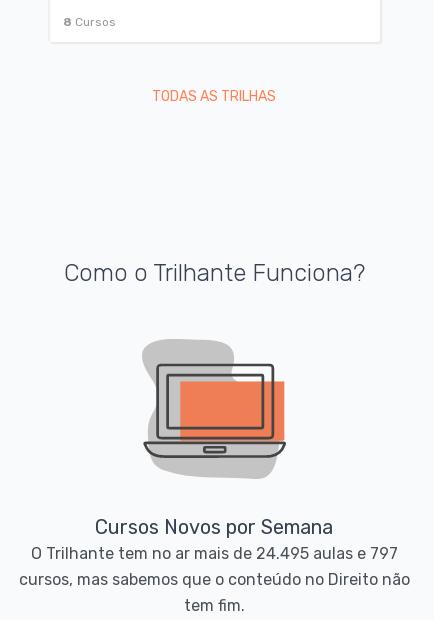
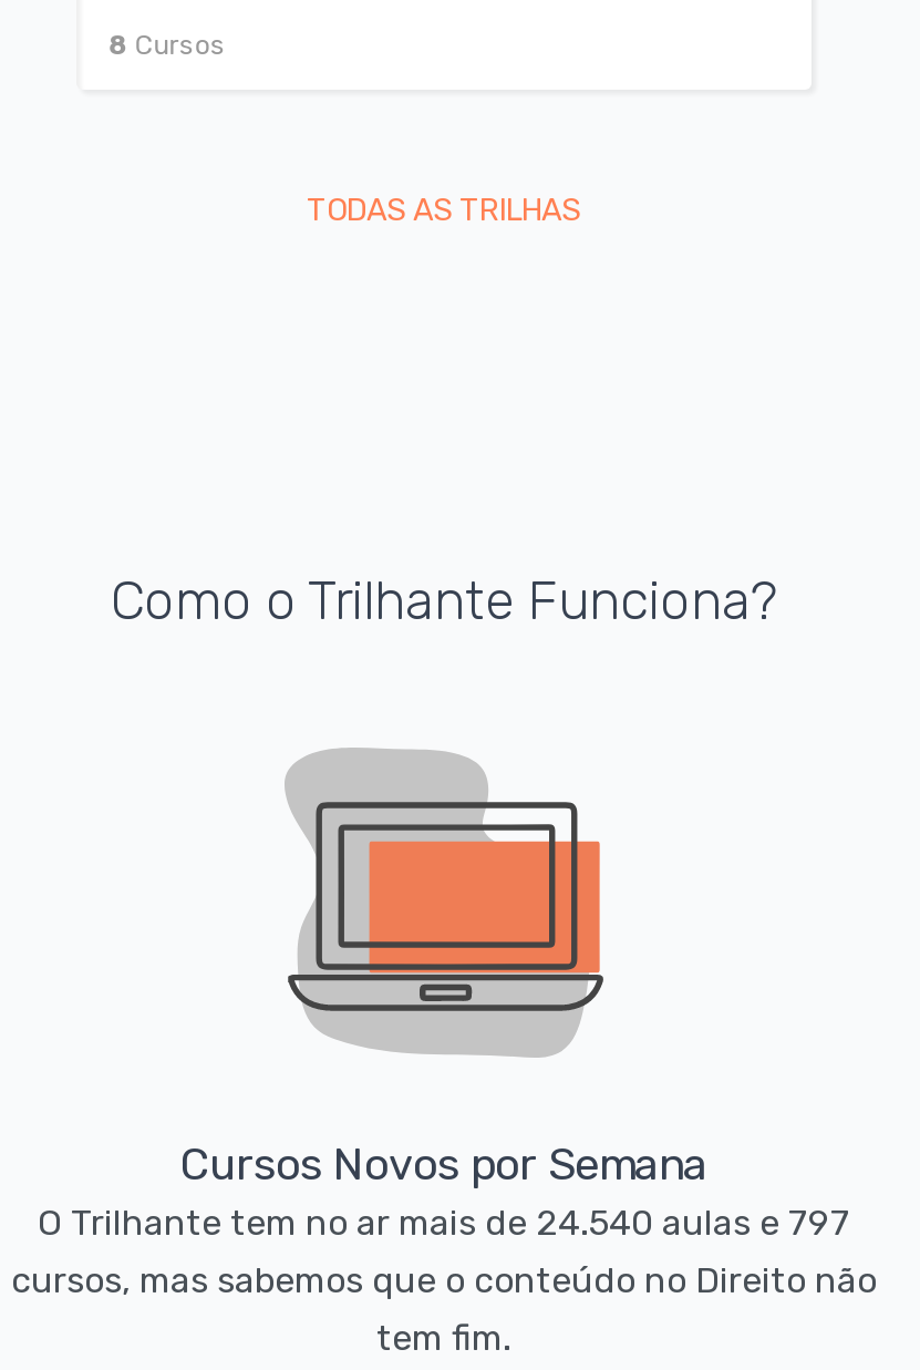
- O Trilhante tem no ar mais de 24.495 aulas e 797
+ O Trilhante tem no ar mais de 24.540 aulas e 797
